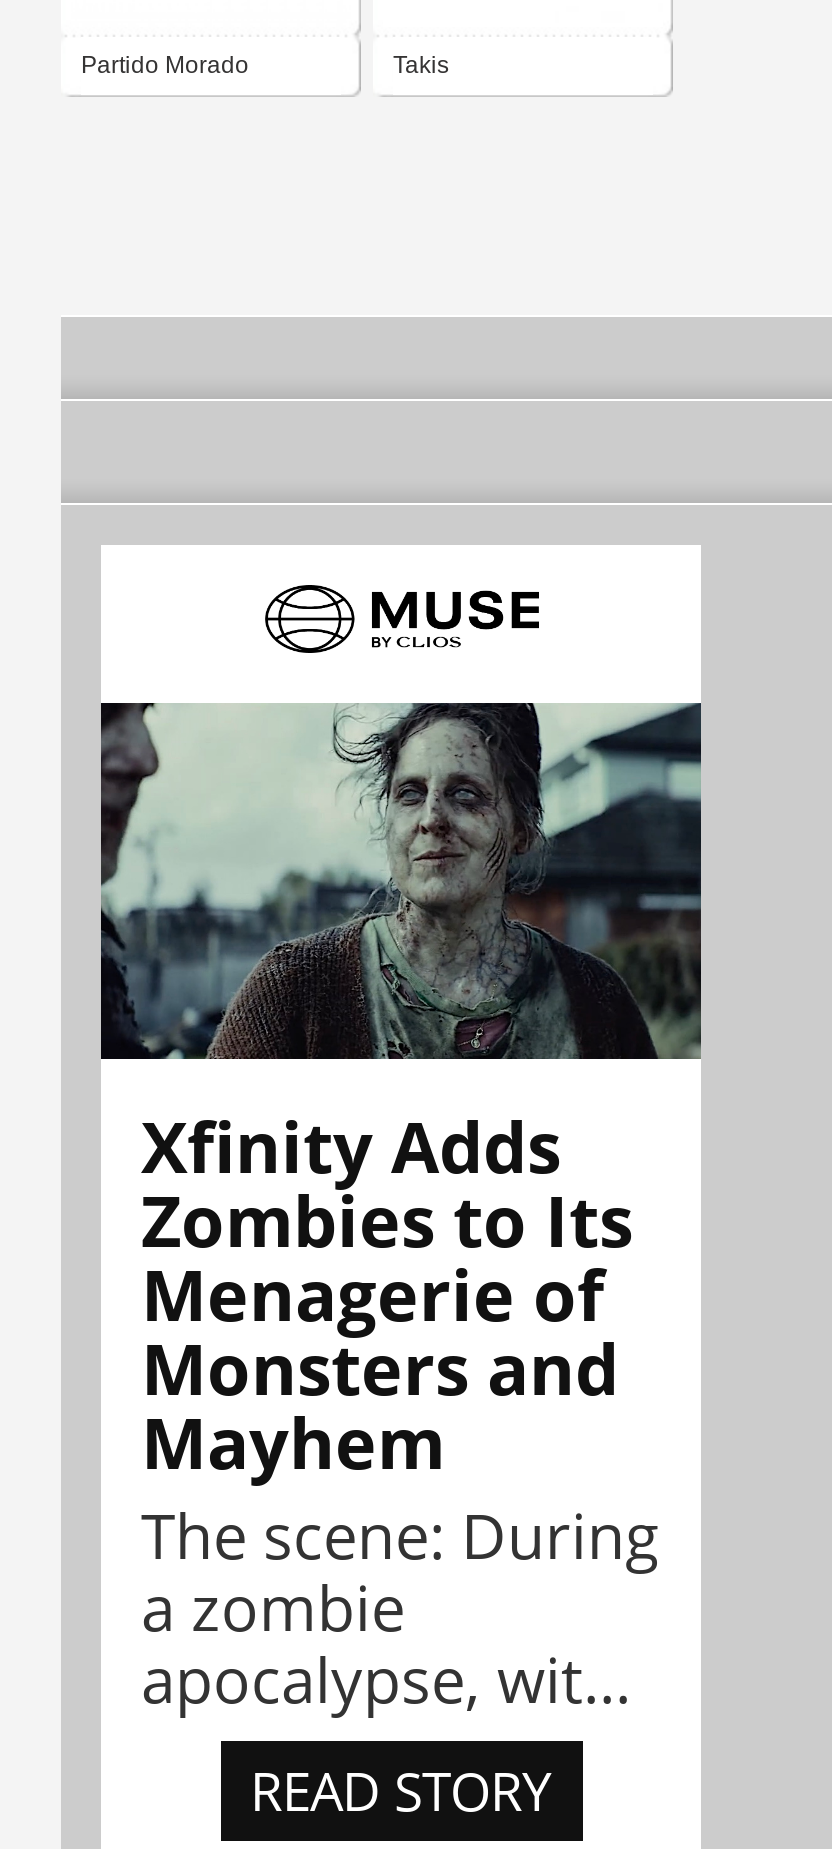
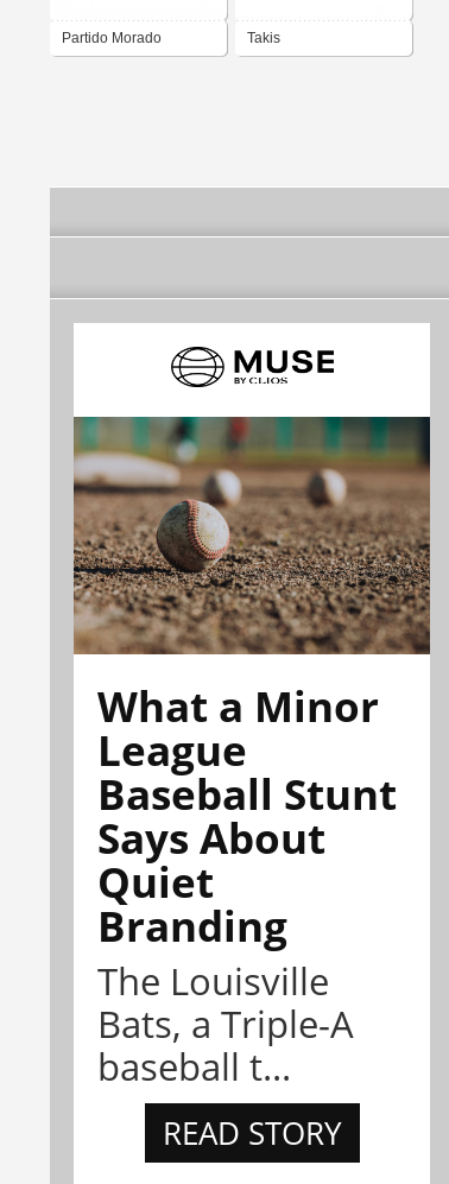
- [image]
- Xfinity Adds
- Zombies to Its
- Menagerie of
- Monsters and
- Mayhem
- The scene: During
- a zombie
- apocalypse, wit...
+ [image]
+ What a Minor
+ League
+ Baseball Stunt
+ Says About
+ Quiet
+ Branding
+ The Louisville
+ Bats, a Triple-A
+ baseball t...
